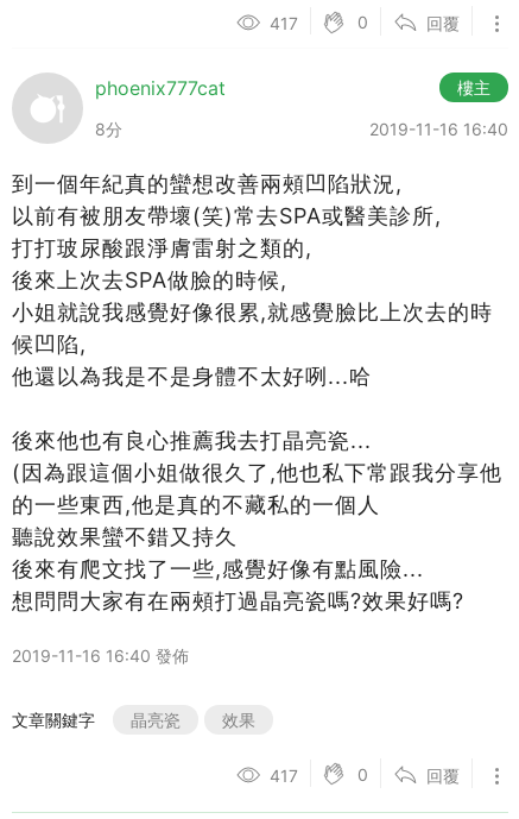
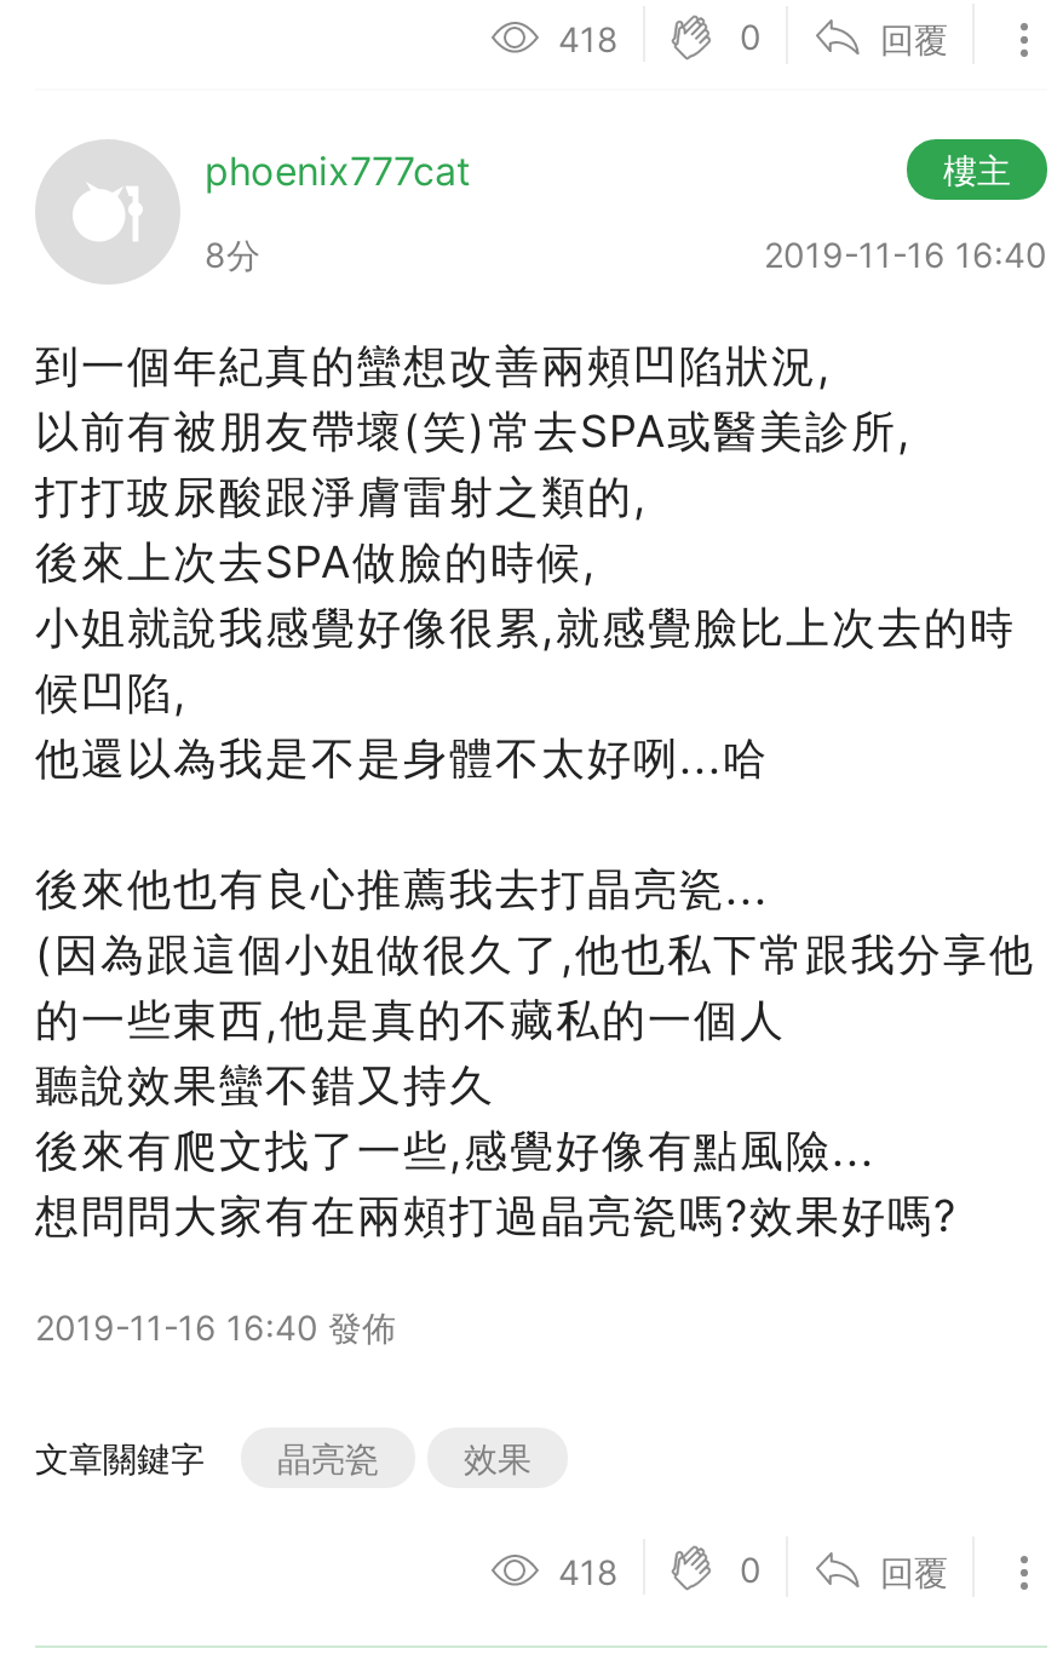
- 417
+ 418

- 417
+ 418
